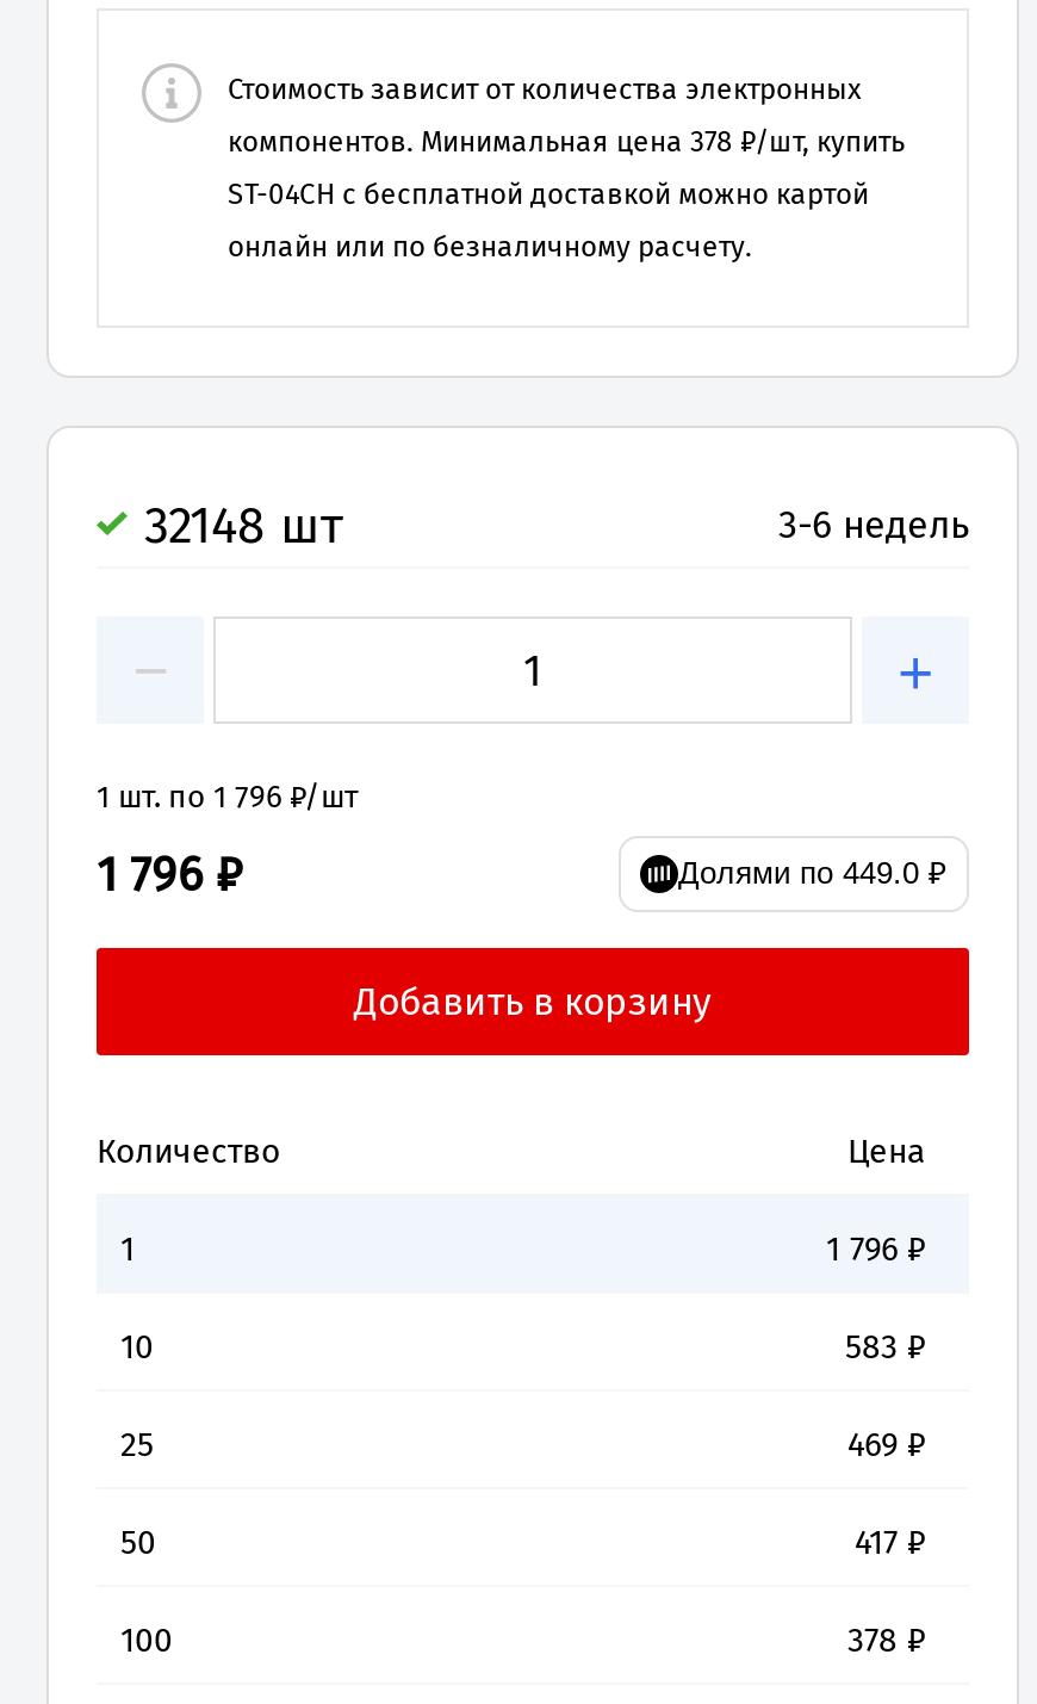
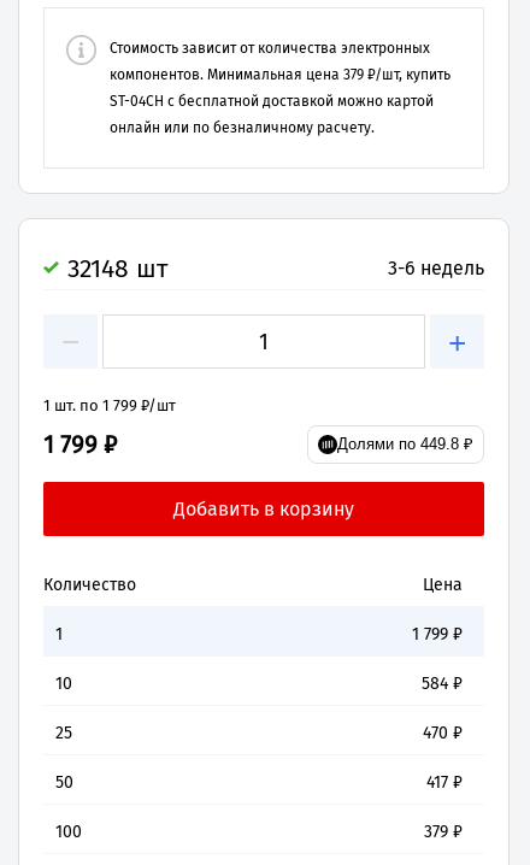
- компонентов. Минимальная цена 378 ₽/шт, купить
+ компонентов. Минимальная цена 379 ₽/шт, купить

- 1 шт. по 1 796 ₽/шт
+ 1 шт. по 1 799 ₽/шт

- 1 796 ₽
+ 1 799 ₽

- Долями по 449.0 ₽
+ Долями по 449.8 ₽

- 1 796 ₽
+ 1 799 ₽

- 583 ₽
+ 584 ₽

- 469 ₽
+ 470 ₽

- 378 ₽
+ 379 ₽
